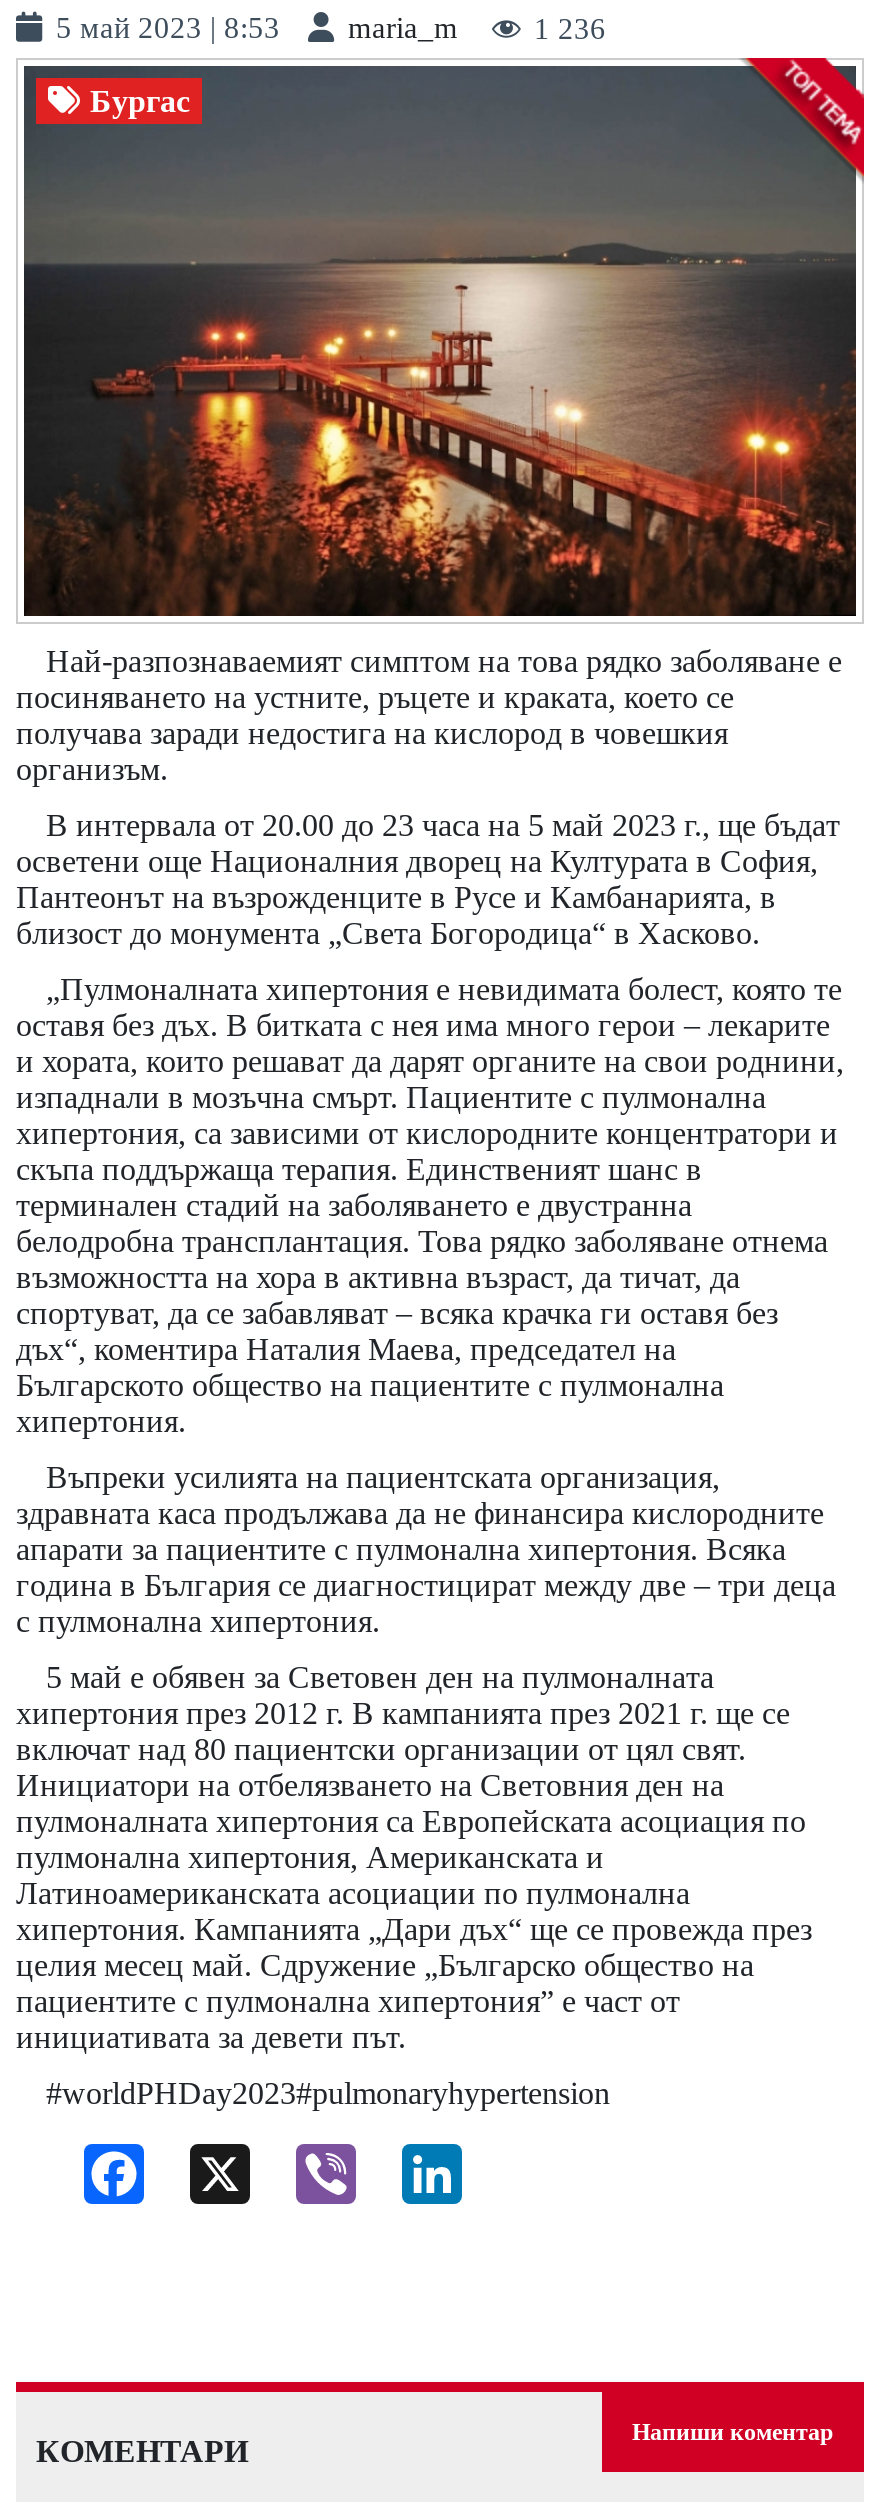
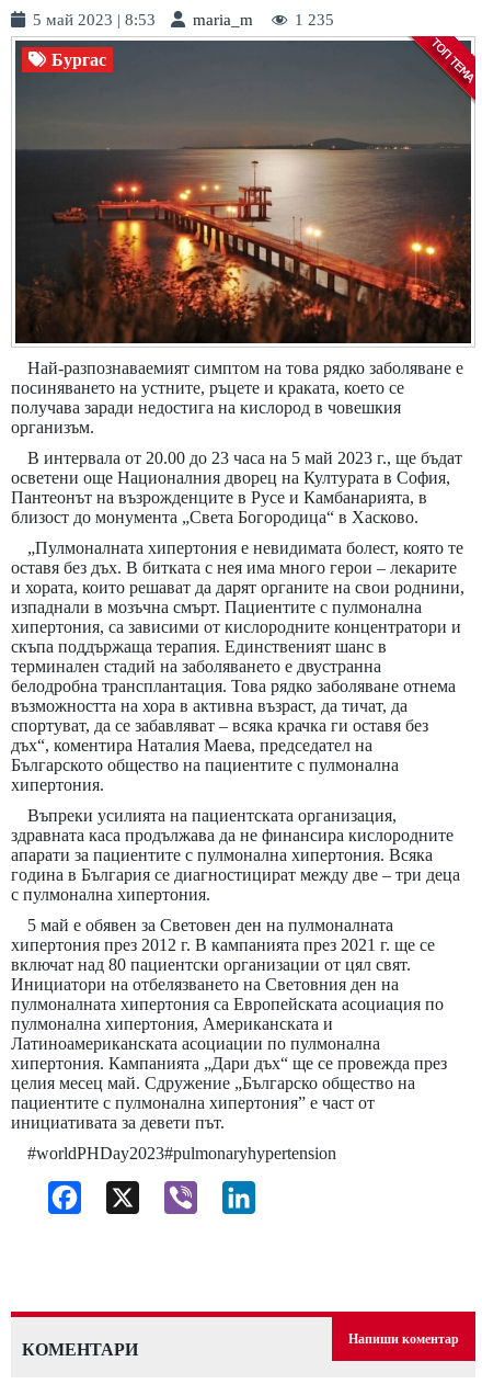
- 1 236
+ 1 235
